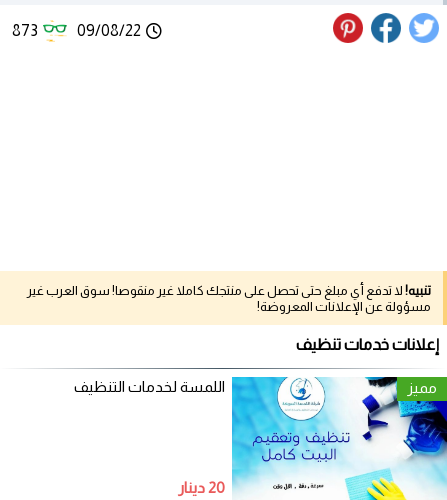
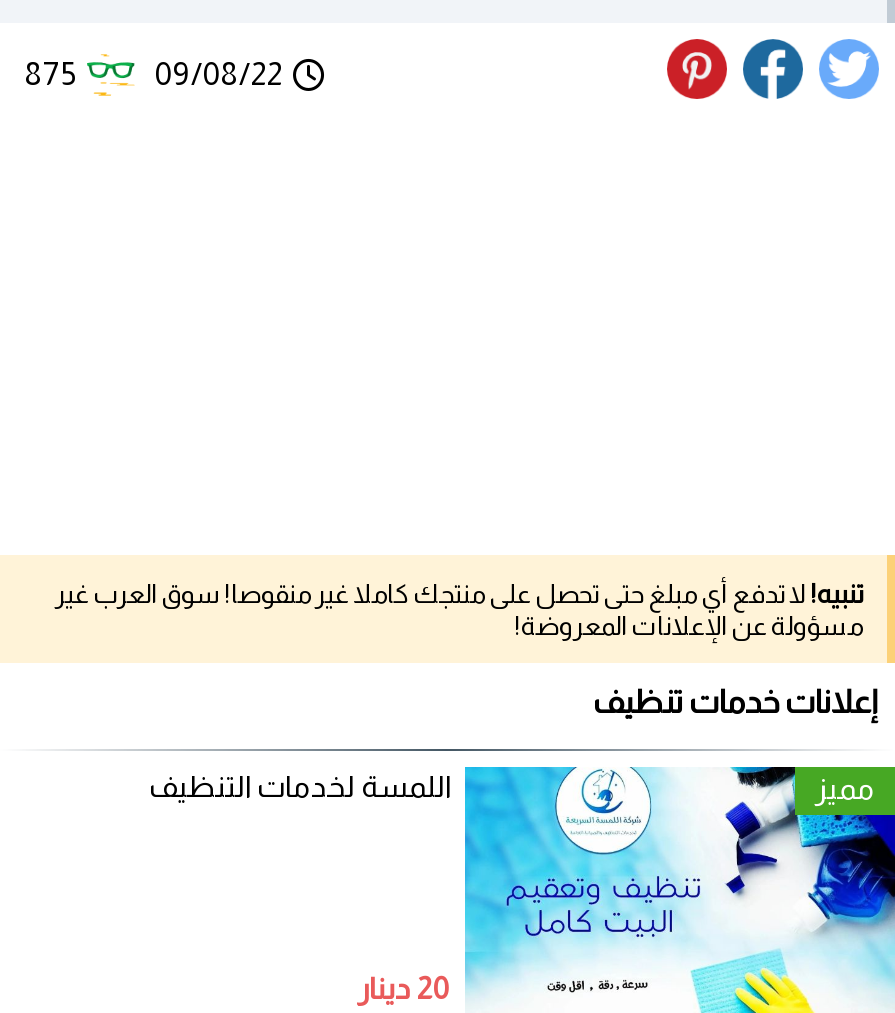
- 873
+ 875
